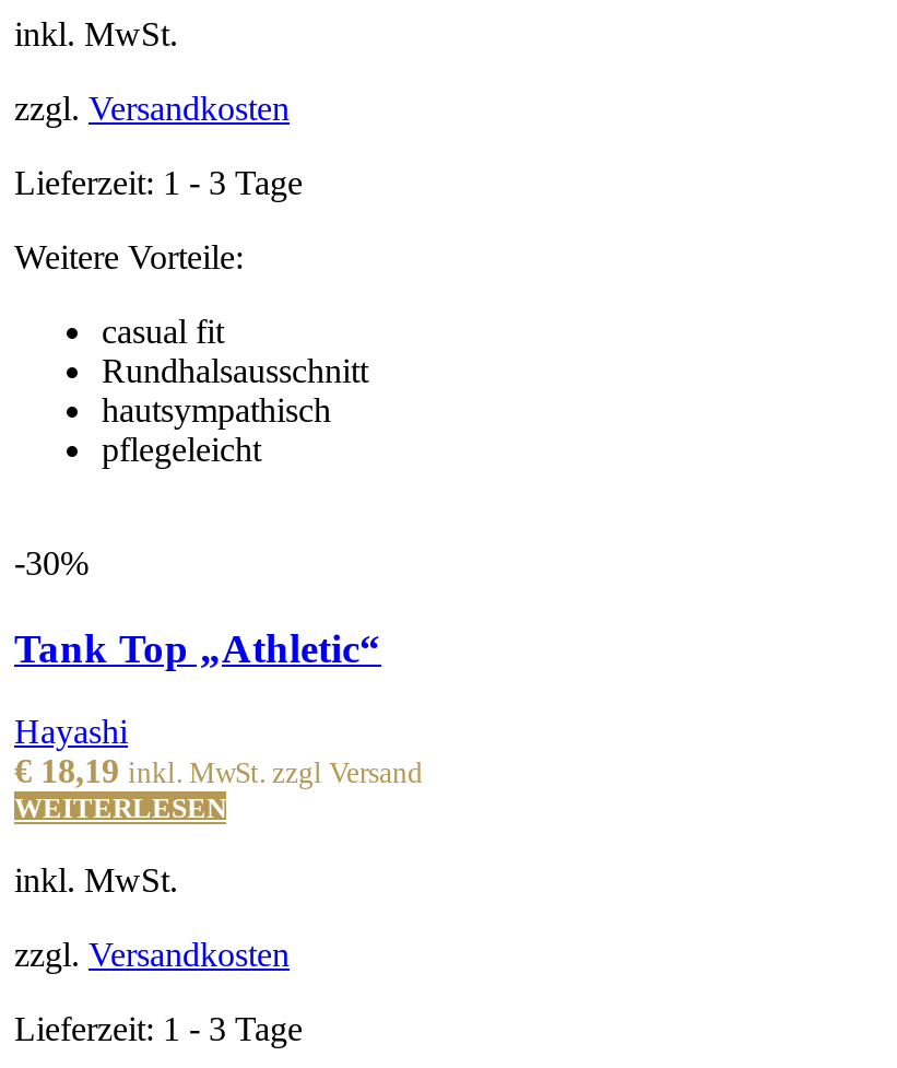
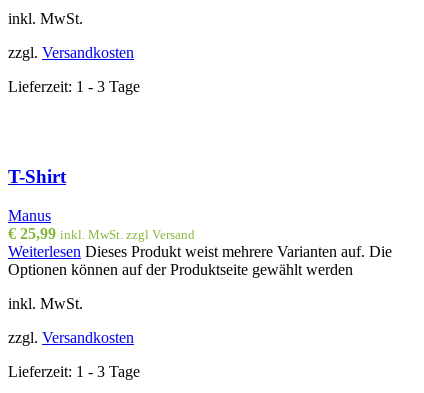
- Weitere Vorteile:
- casual fit
- Rundhalsausschnitt
- hautsympathisch
- pflegeleicht
- -30%
- Tank Top „Athletic“
- Hayashi
- €18,19 inkl. MwSt. zzgl Versand
- WEITERLESEN
+ T-Shirt
+ Manus
+ €25,99 inkl. MwSt. zzgl Versand
+ Weiterlesen Dieses Produkt weist mehrere Varianten auf. Die
+ Optionen können auf der Produktseite gewählt werden
